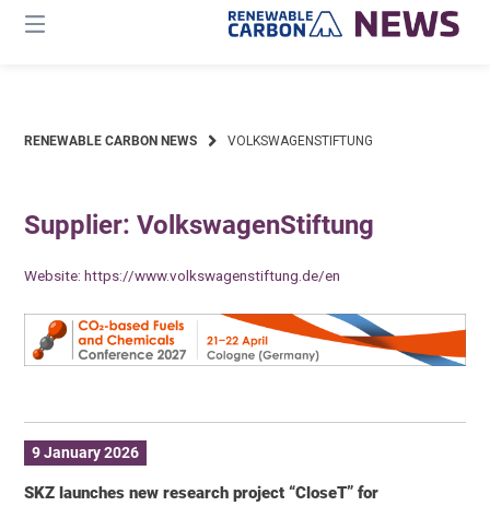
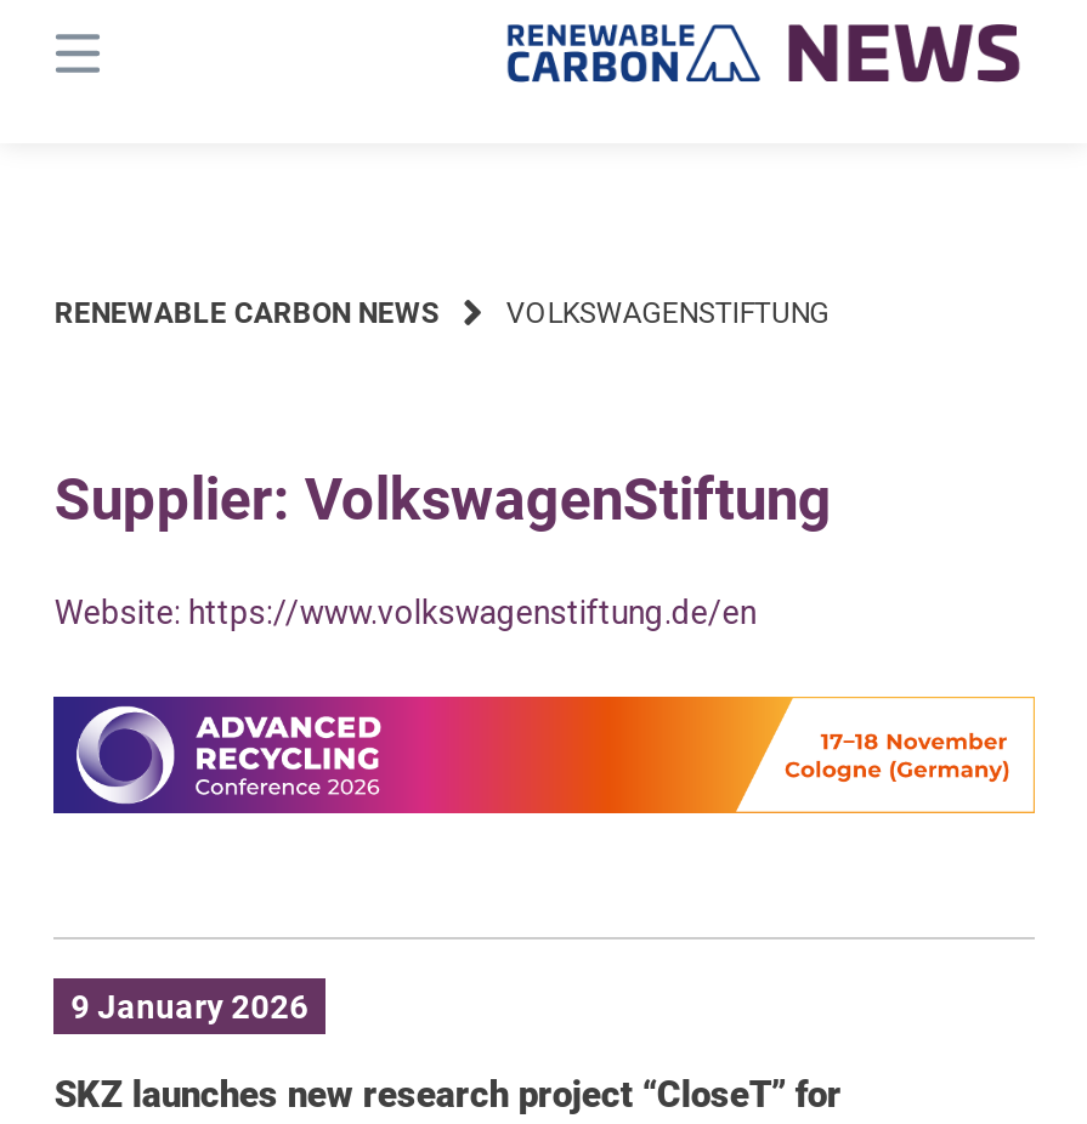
- [image]
+ [image]
